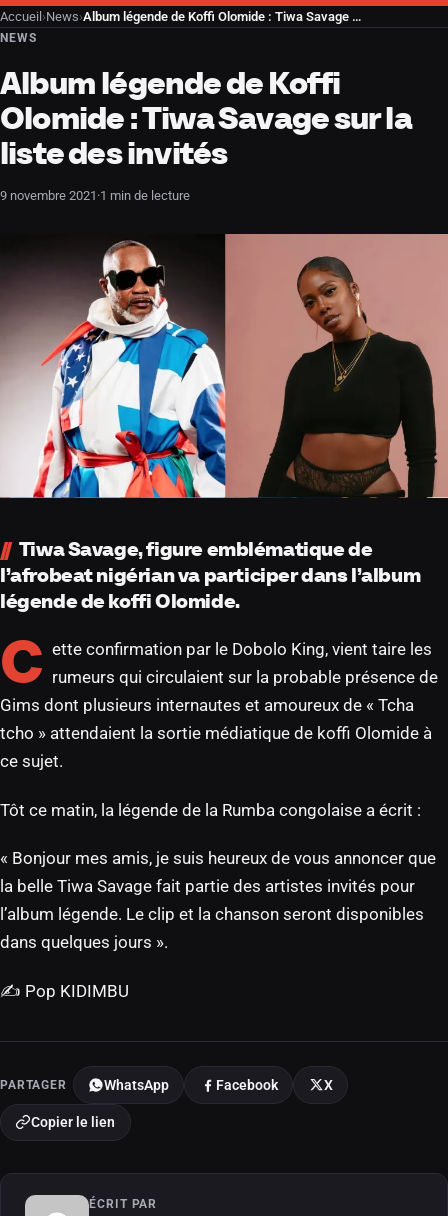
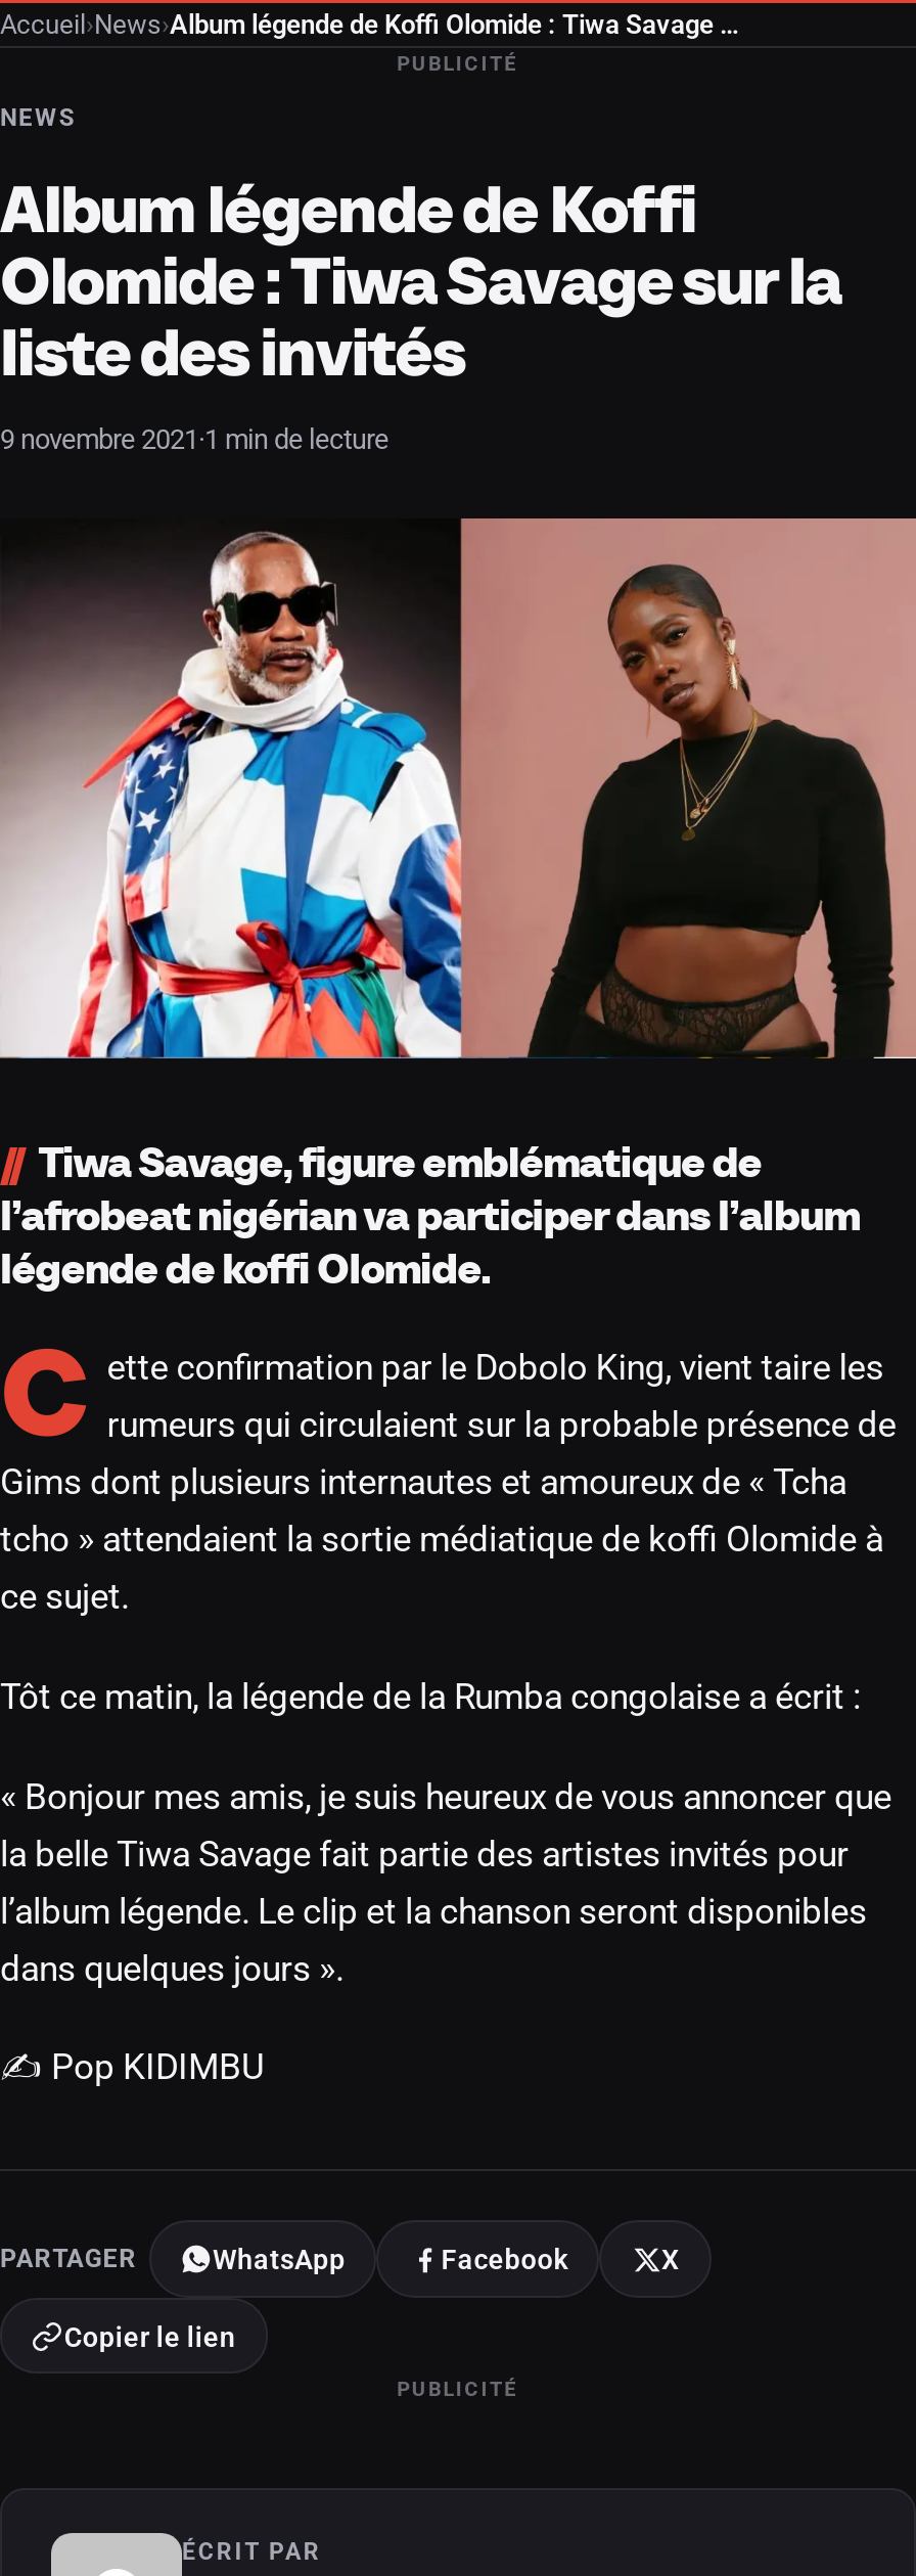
+ PUBLICITÉ

+ PUBLICITÉ
